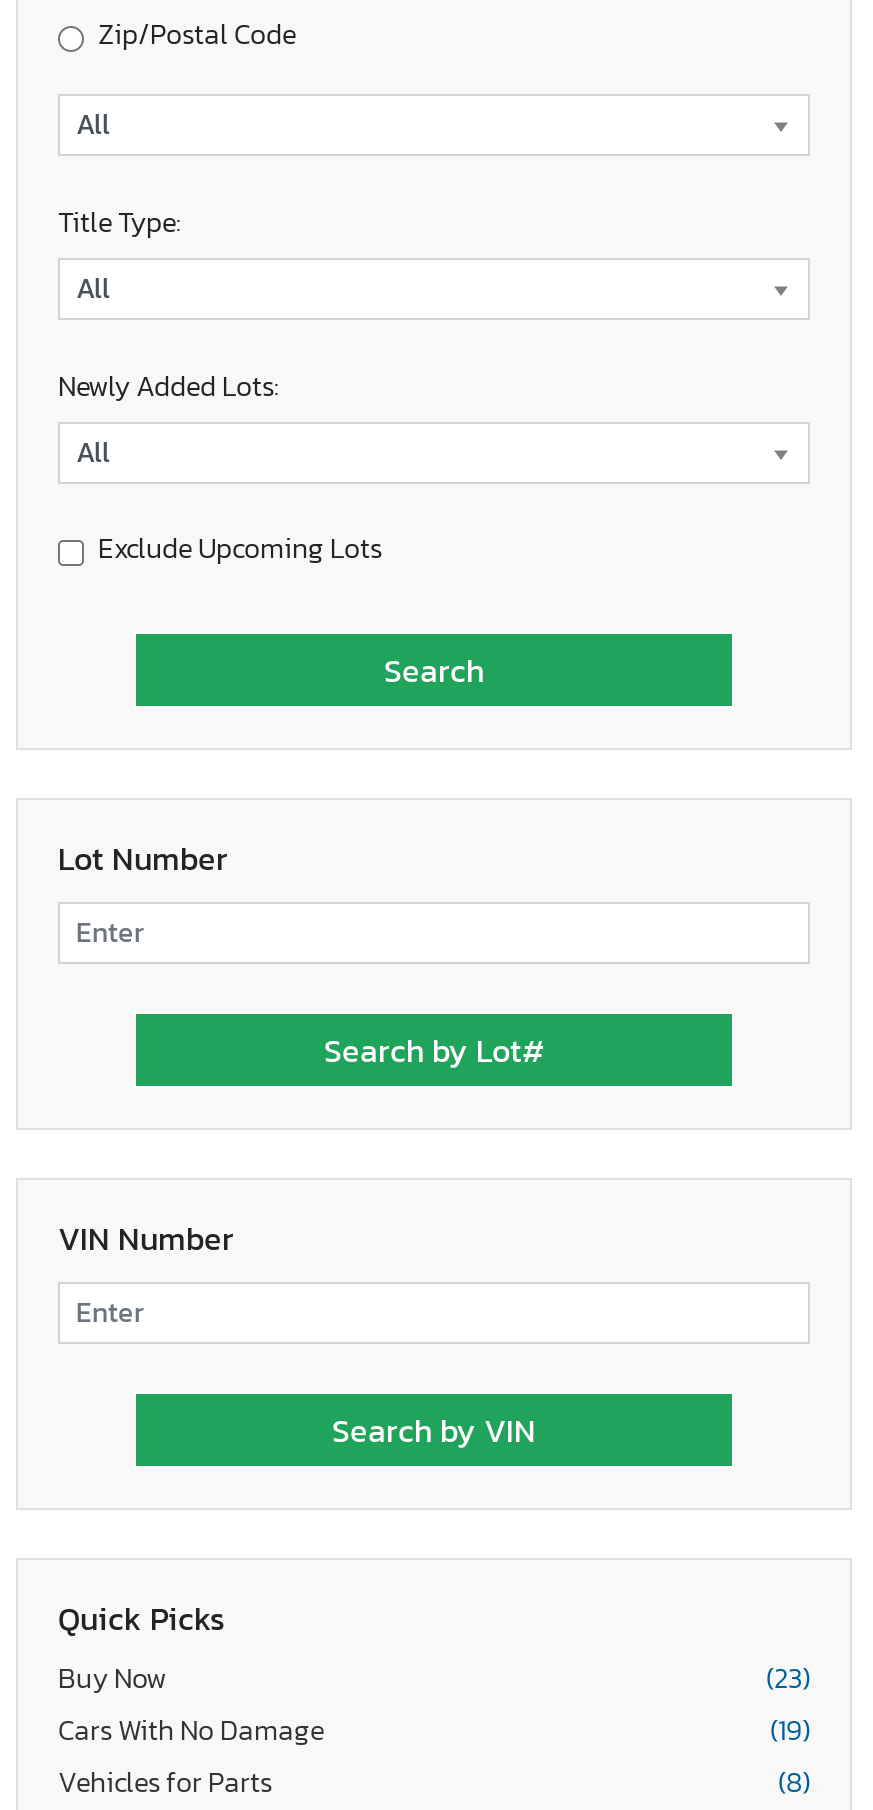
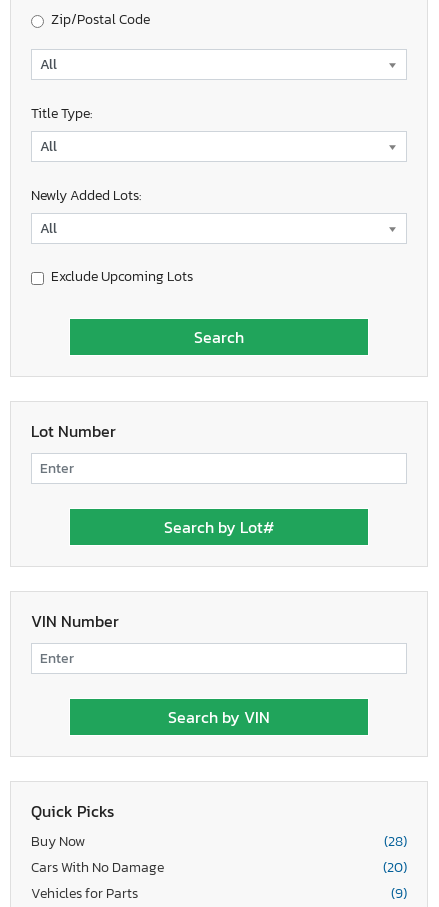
- (23)
+ (28)

- (19)
+ (20)

- (8)
+ (9)
